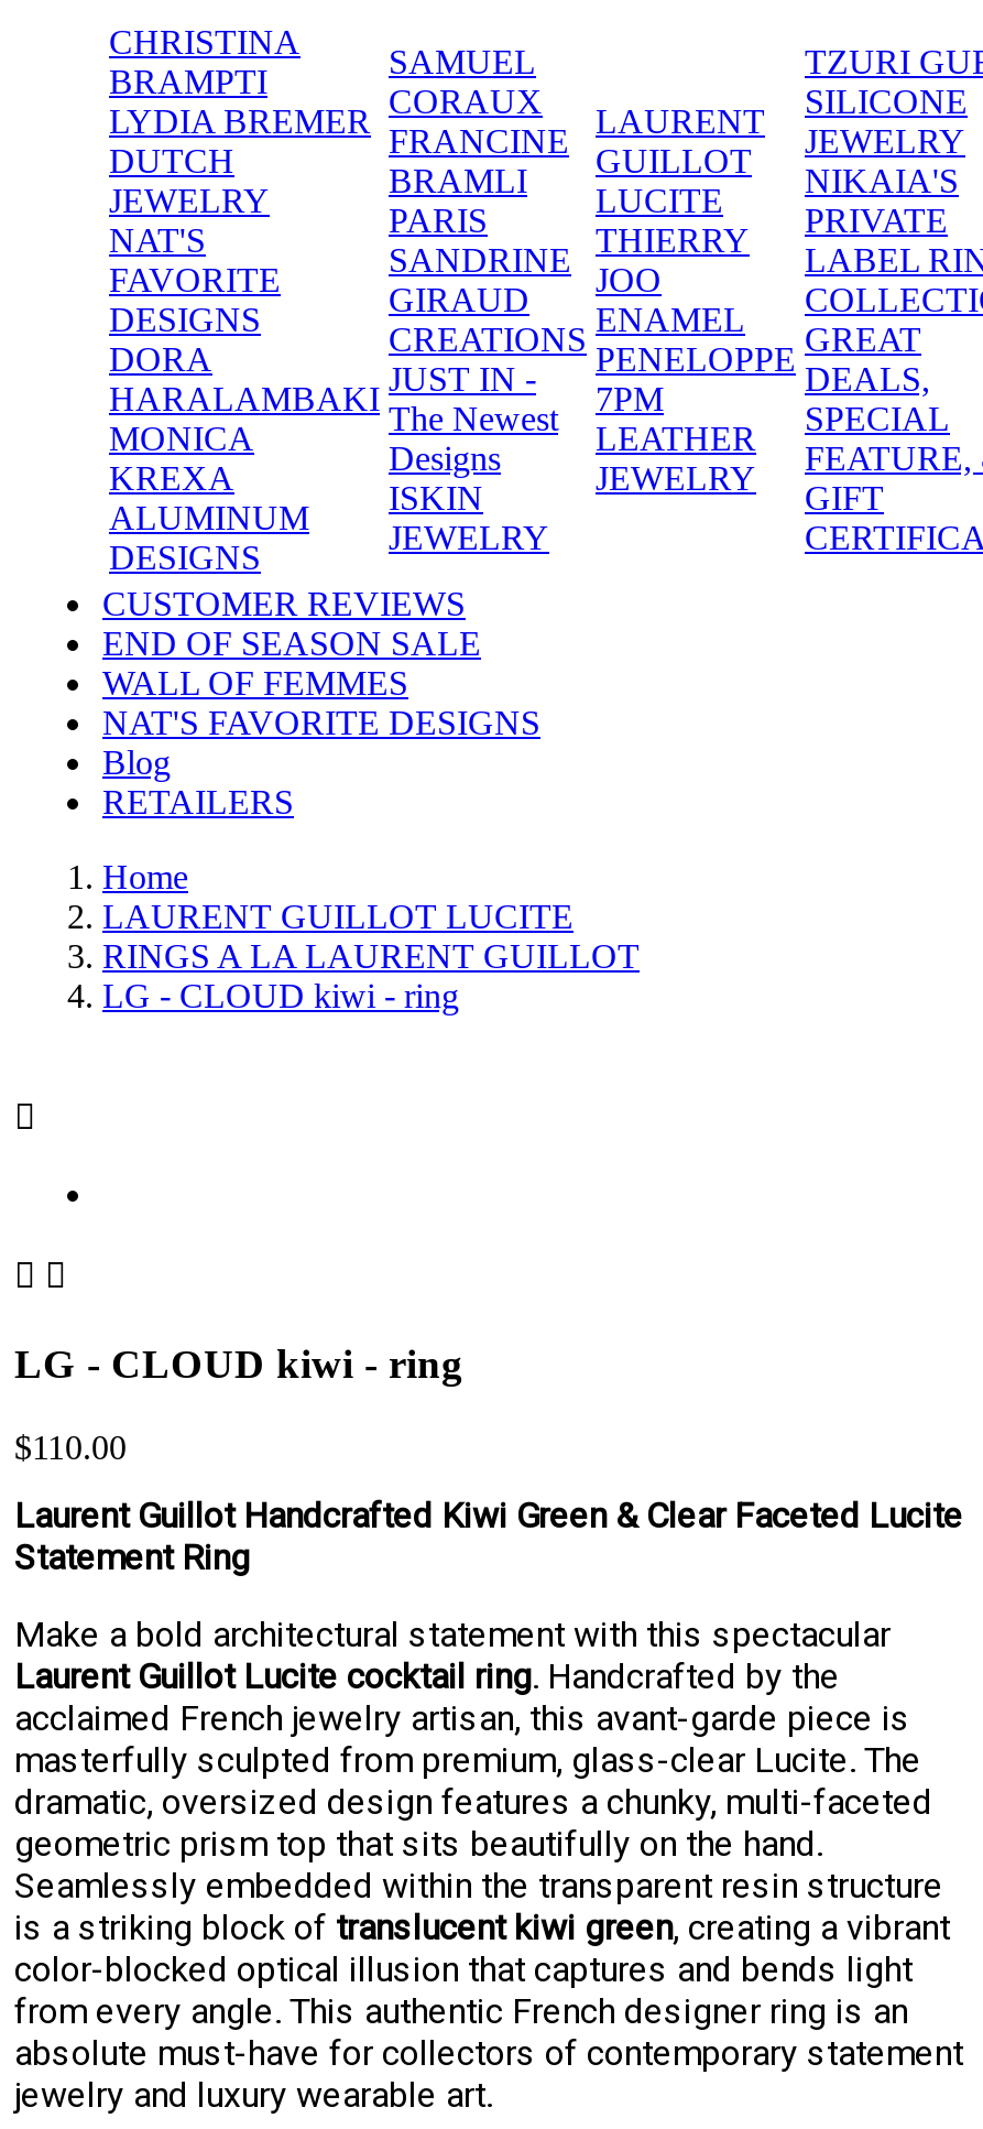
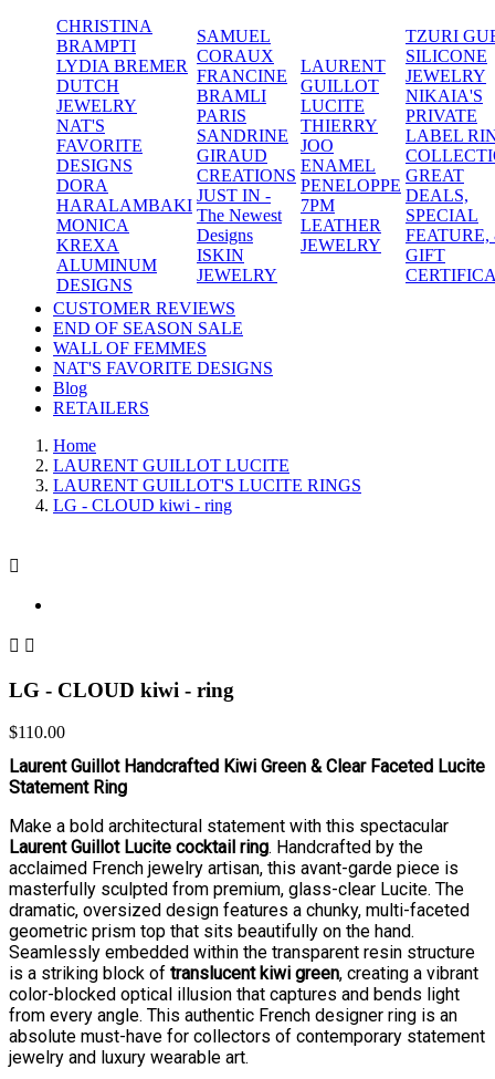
- RINGS A LA LAURENT GUILLOT
+ LAURENT GUILLOT'S LUCITE RINGS
